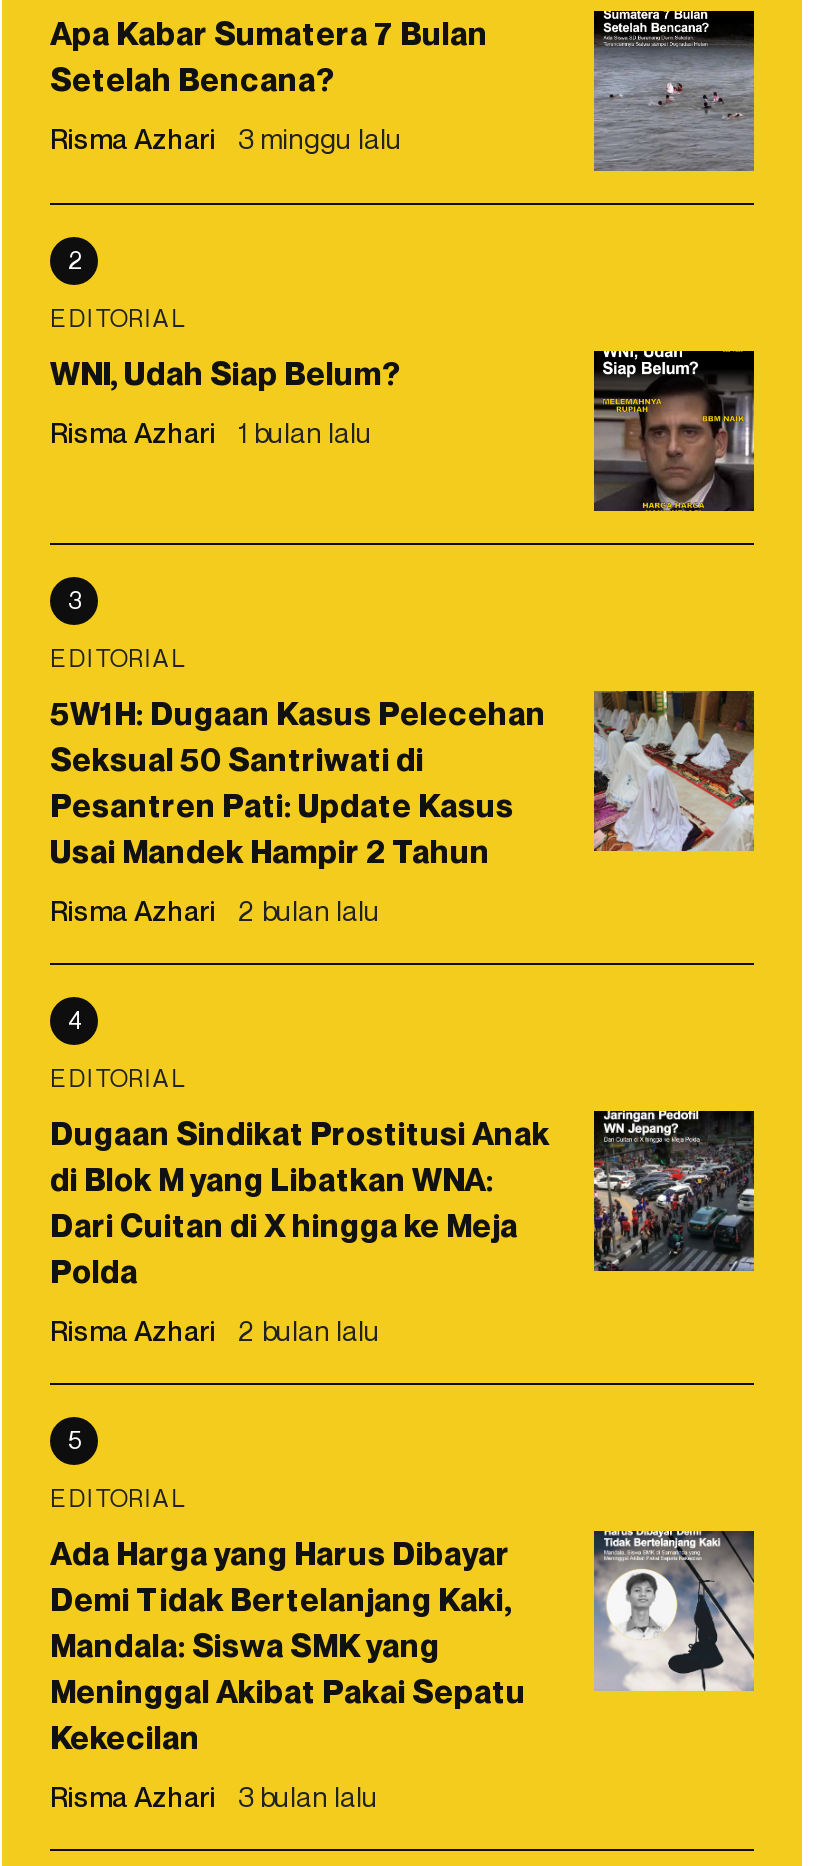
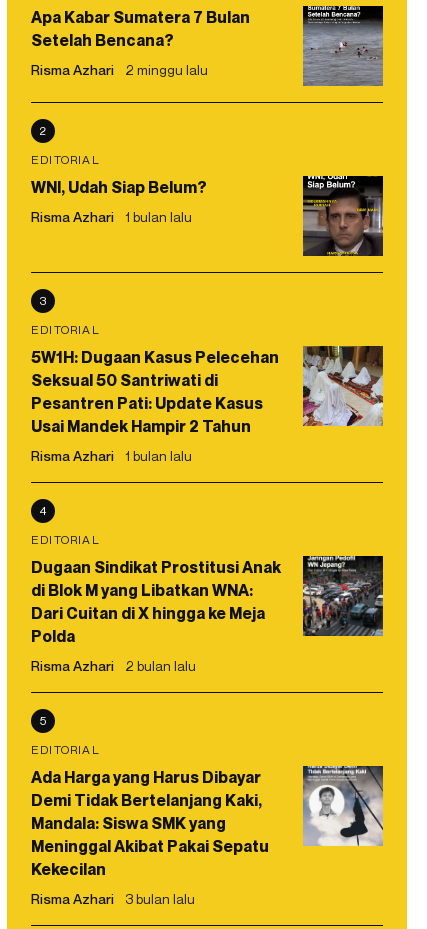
- Risma Azhari 3 minggu lalu
+ Risma Azhari 2 minggu lalu

- Risma Azhari 2 bulan lalu
+ Risma Azhari 1 bulan lalu
